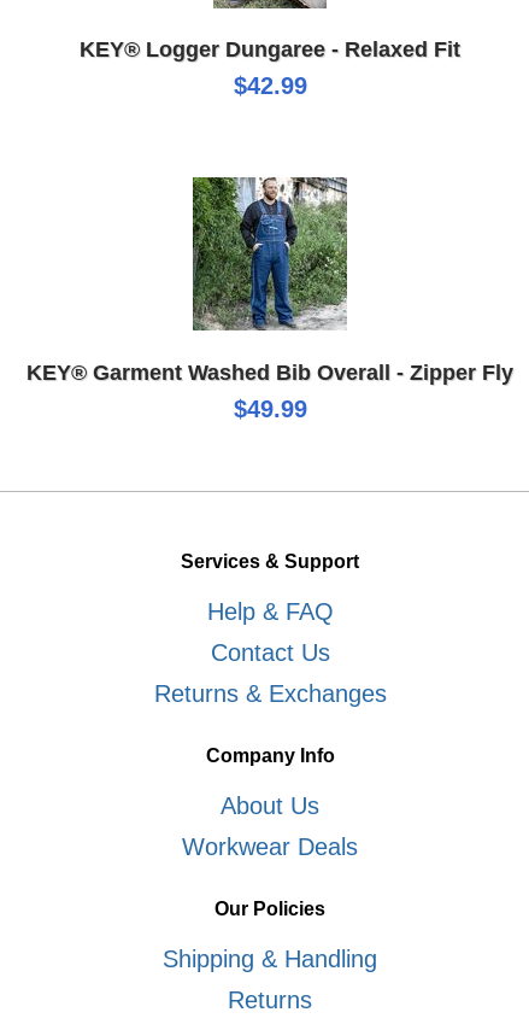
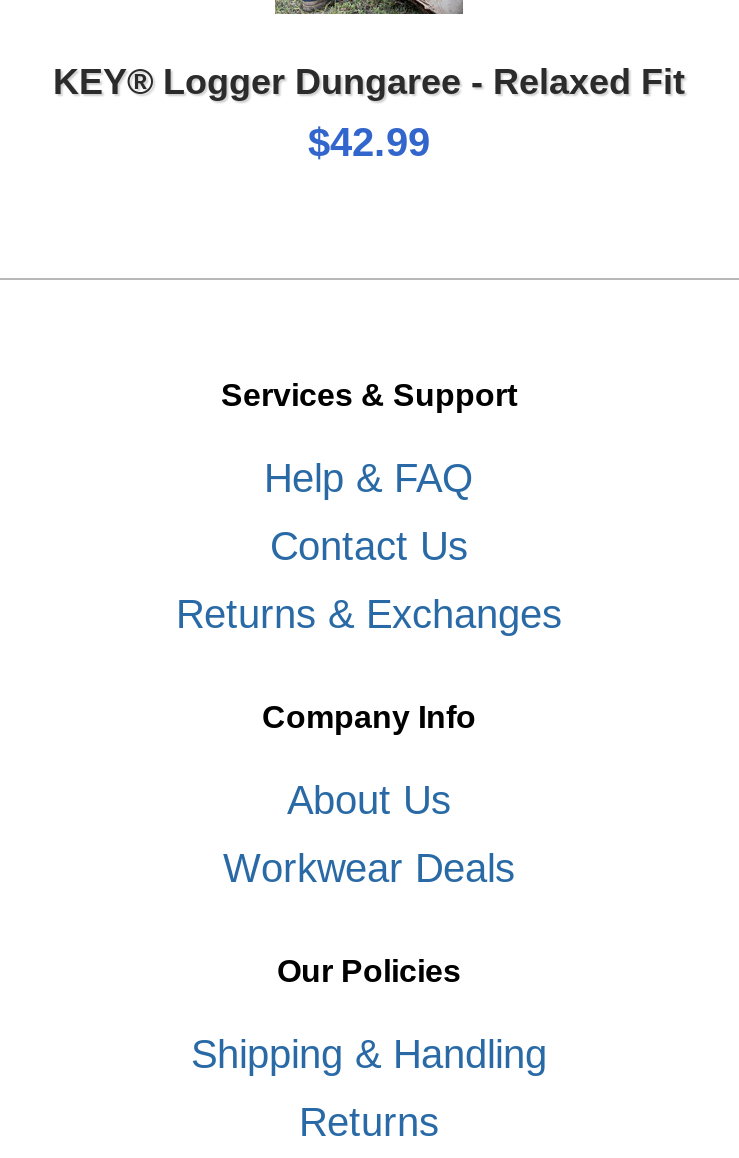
- [image]
- KEY® Garment Washed Bib Overall - Zipper Fly
- $49.99
